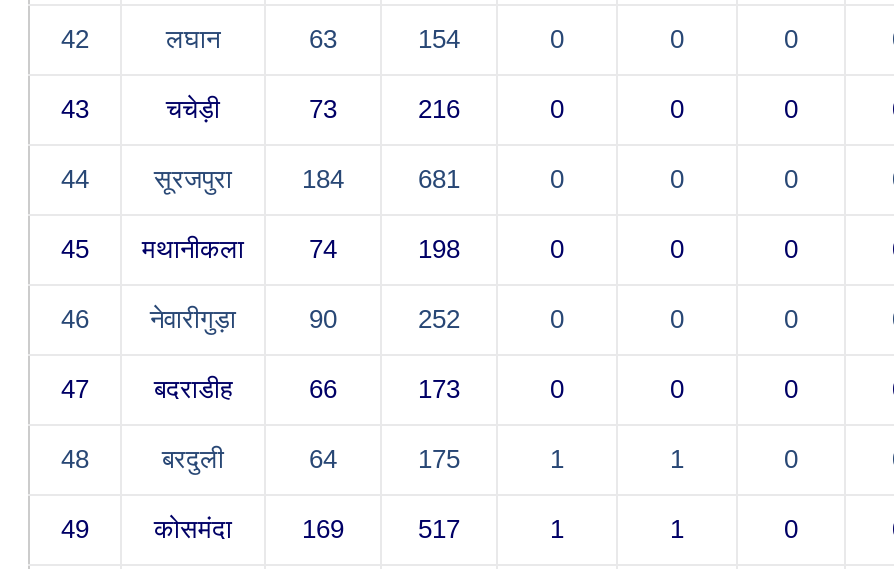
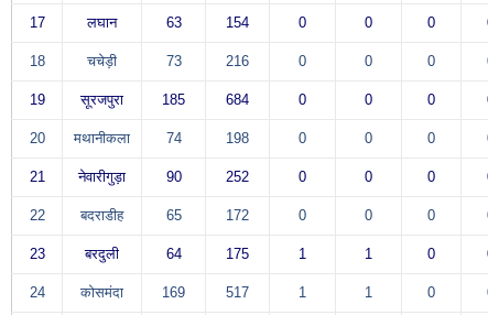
- 42
+ 17

- 43
+ 18

- 44
+ 19

- 184
+ 185

- 681
+ 684

- 45 मथानीकला
+ 20 मथानीकला

- 46
+ 21

- 47
+ 22

- 66
+ 65

- 173
+ 172

- 48
+ 23

- 49
+ 24
